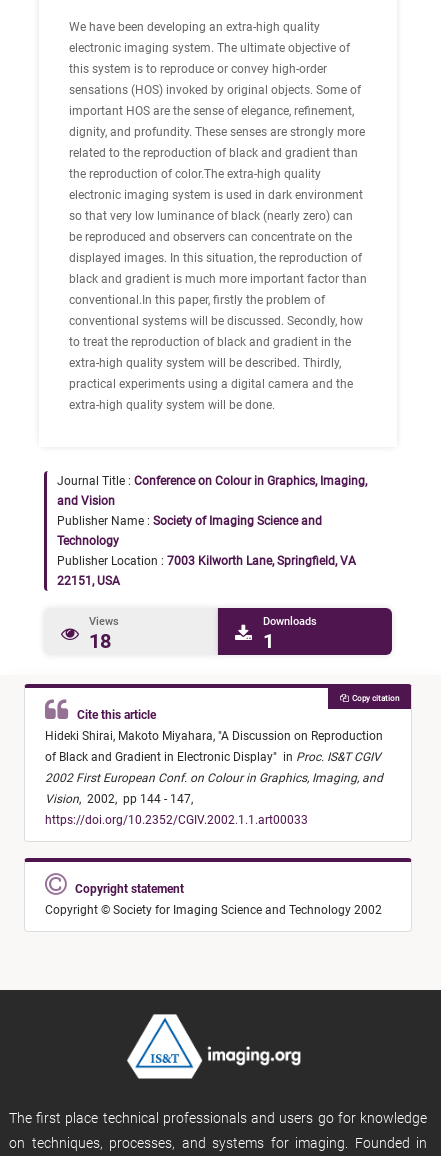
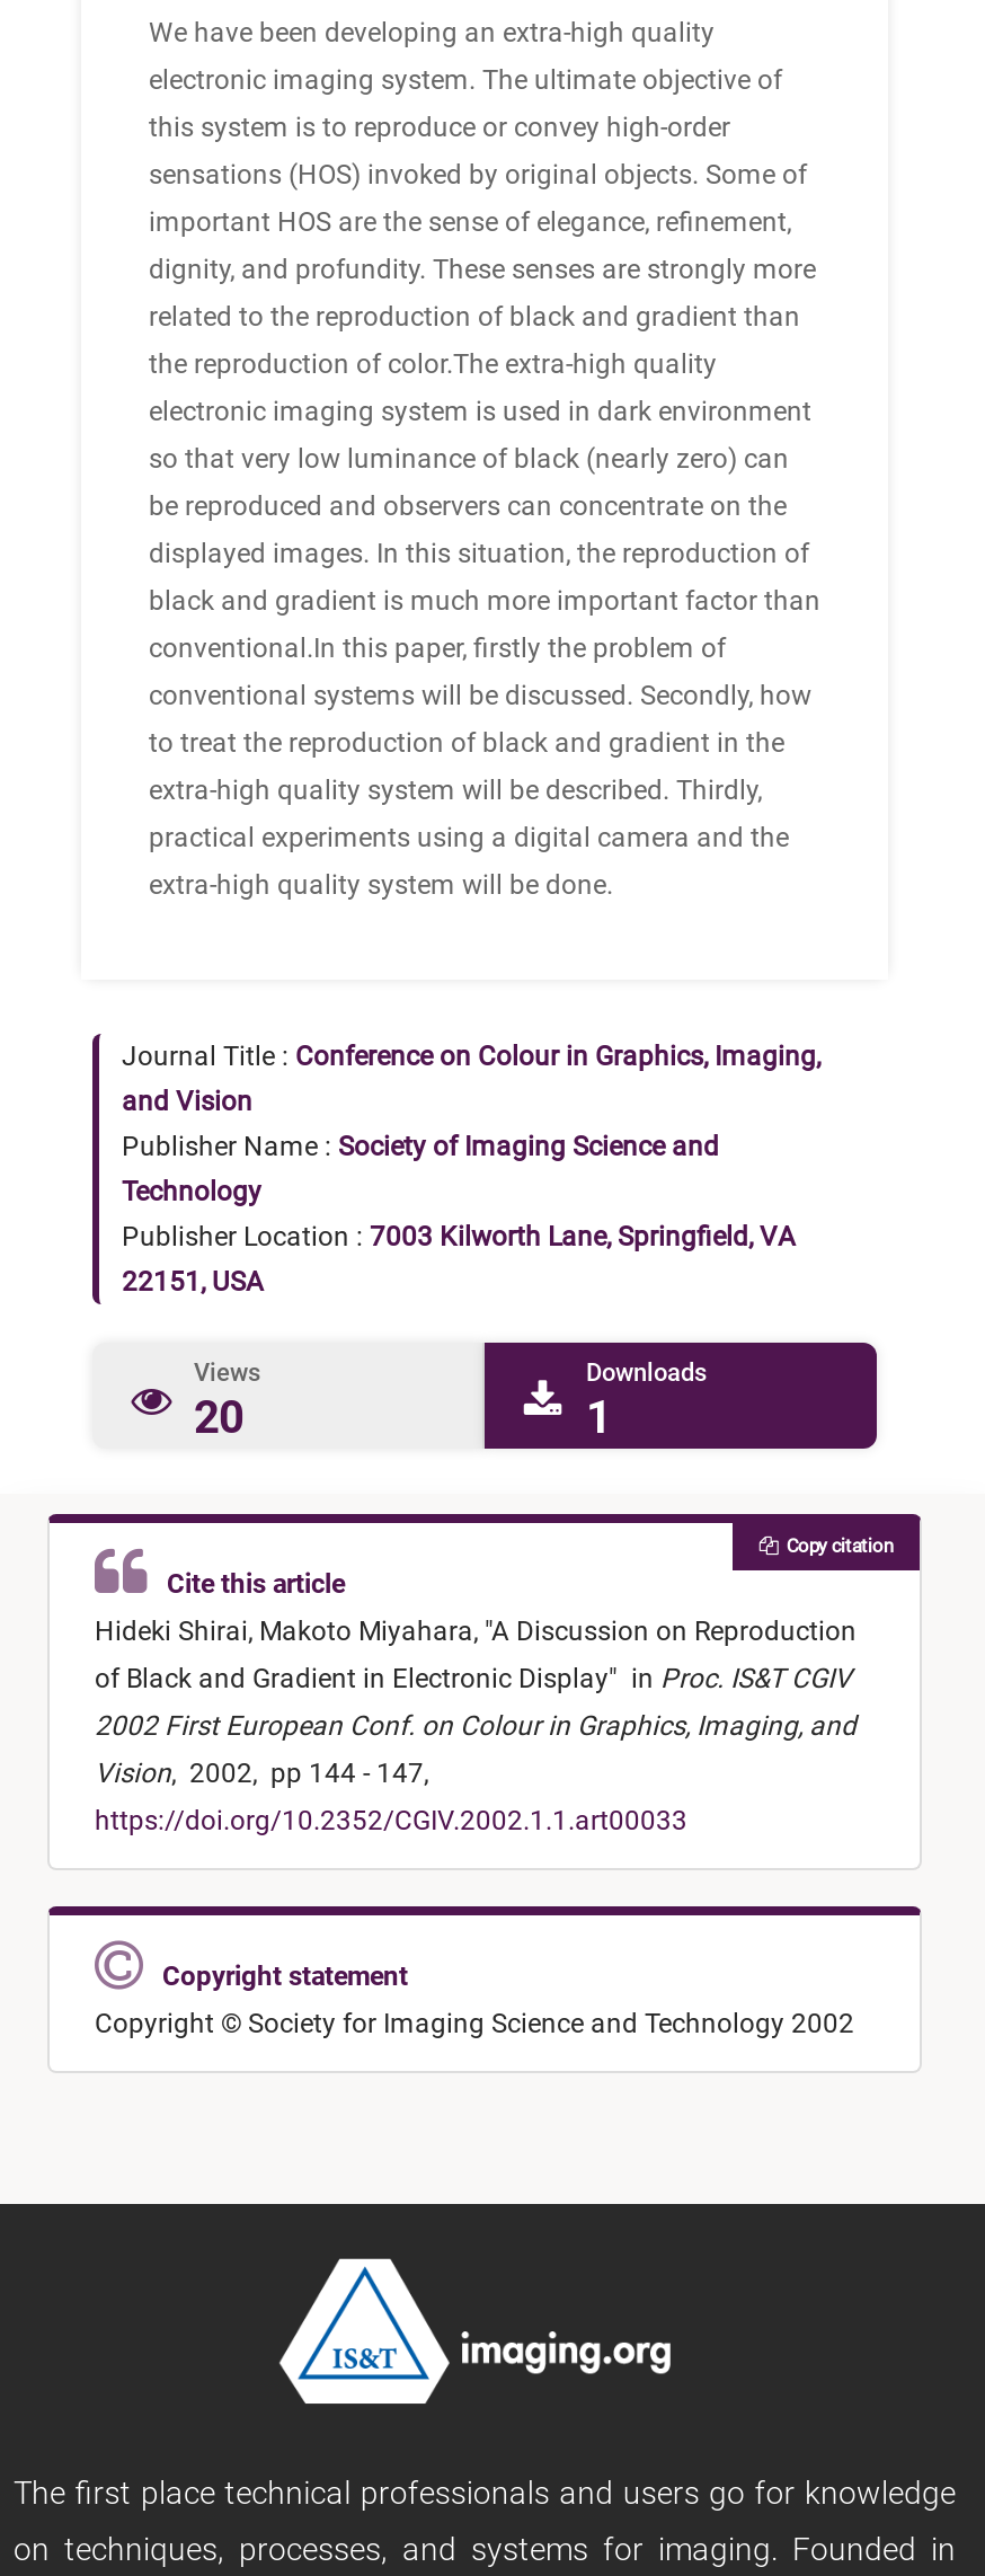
- 18
+ 20
